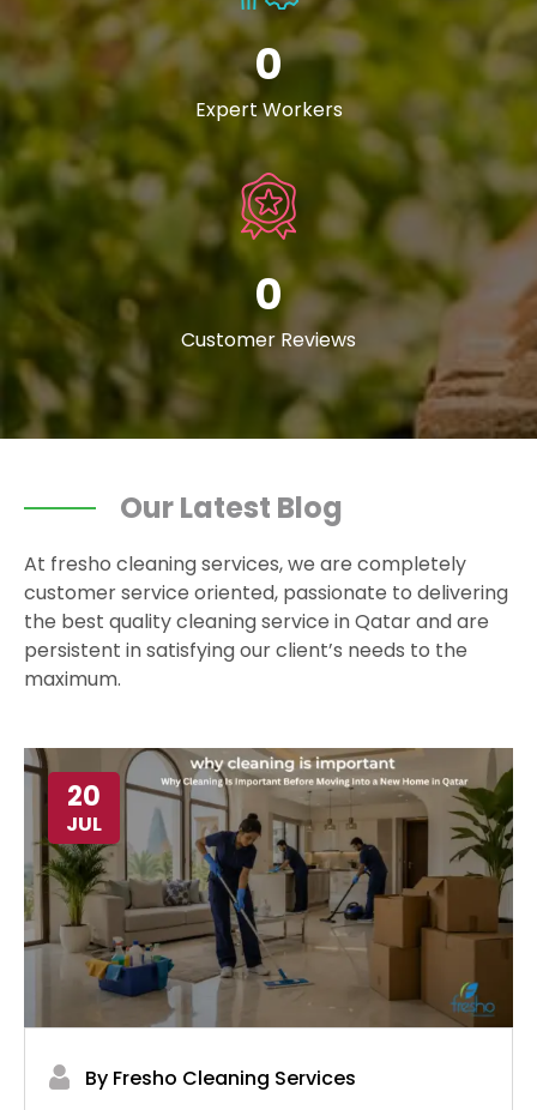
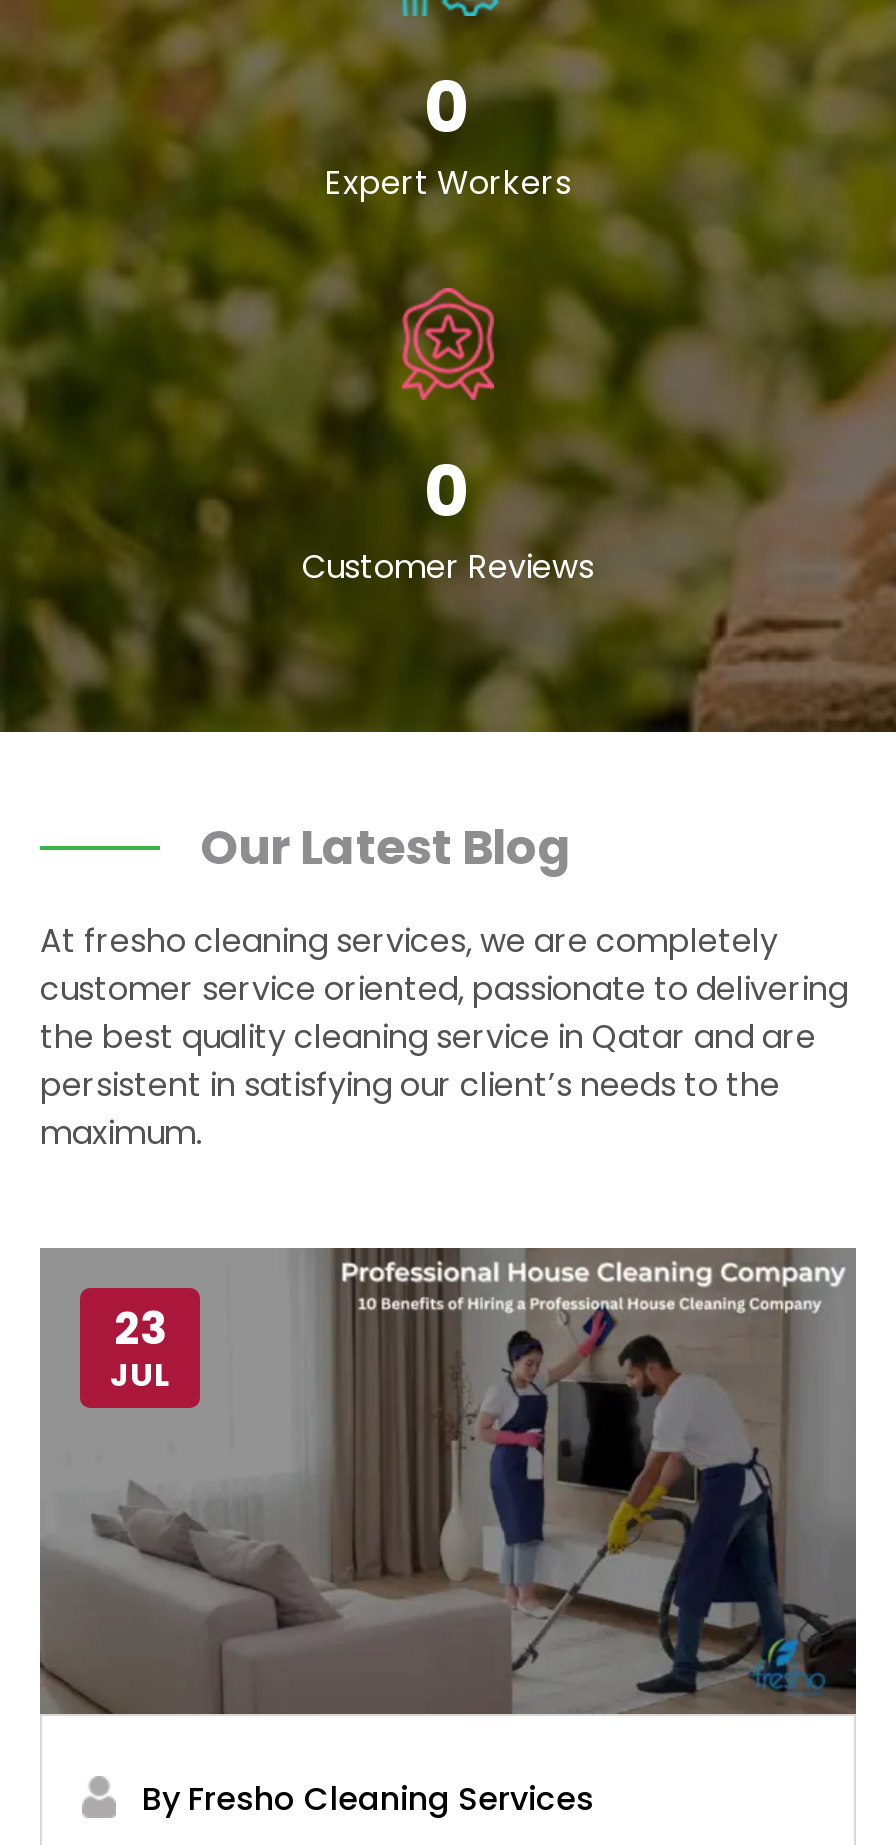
- [image]
- 20
+ [image]
+ 23
